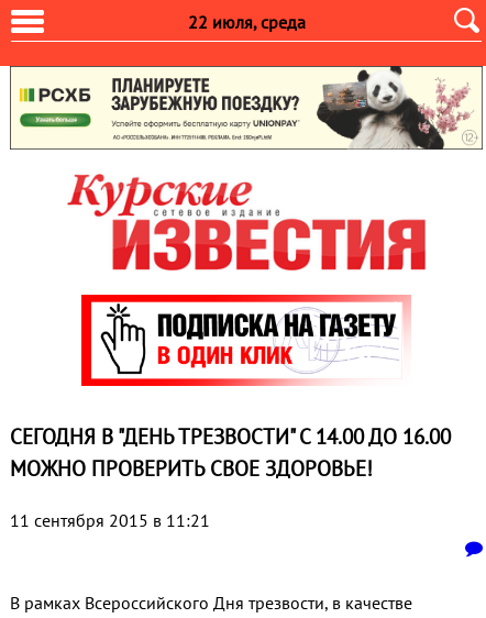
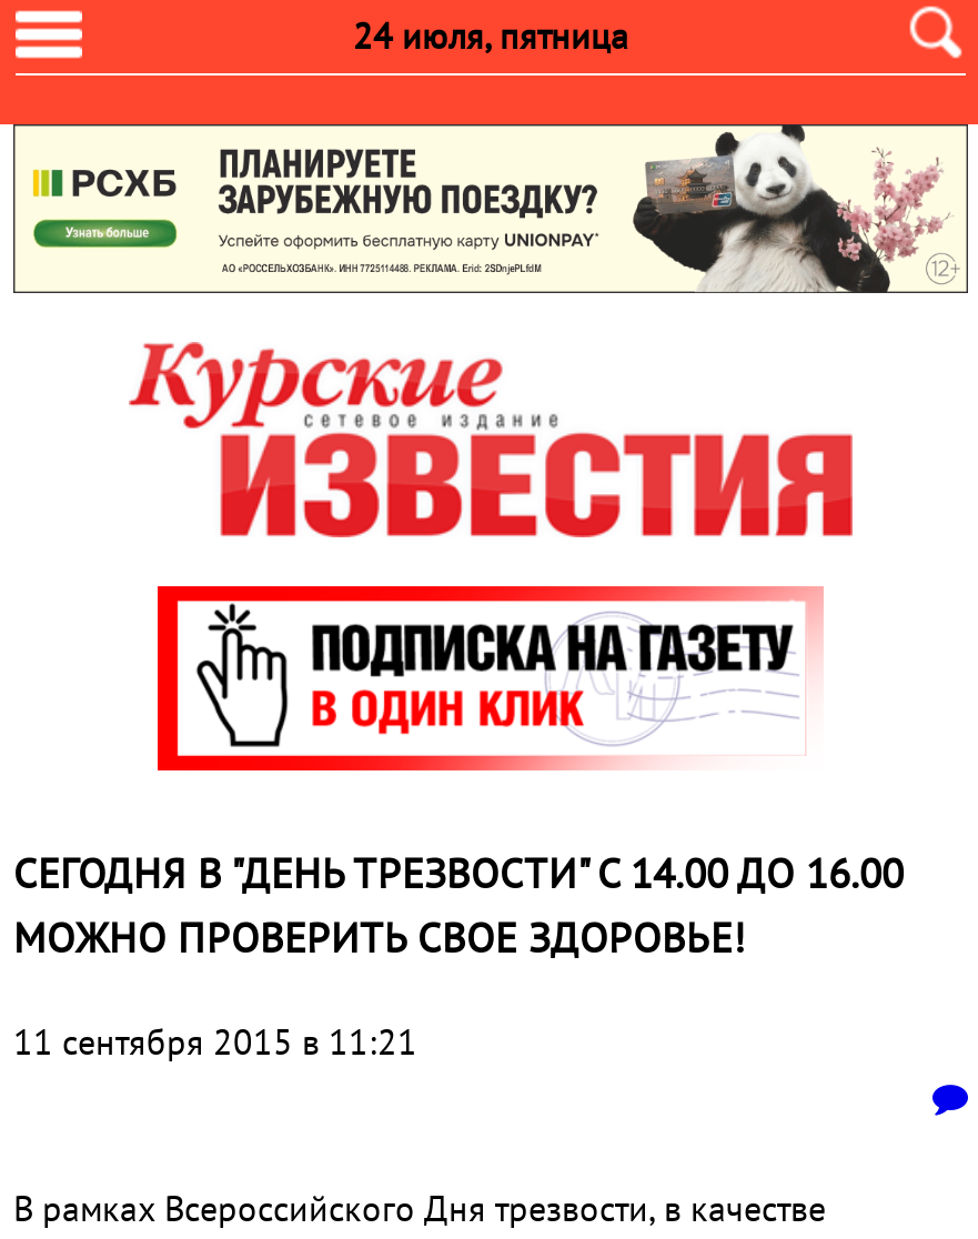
- 22 июля, среда
+ 24 июля, пятница
